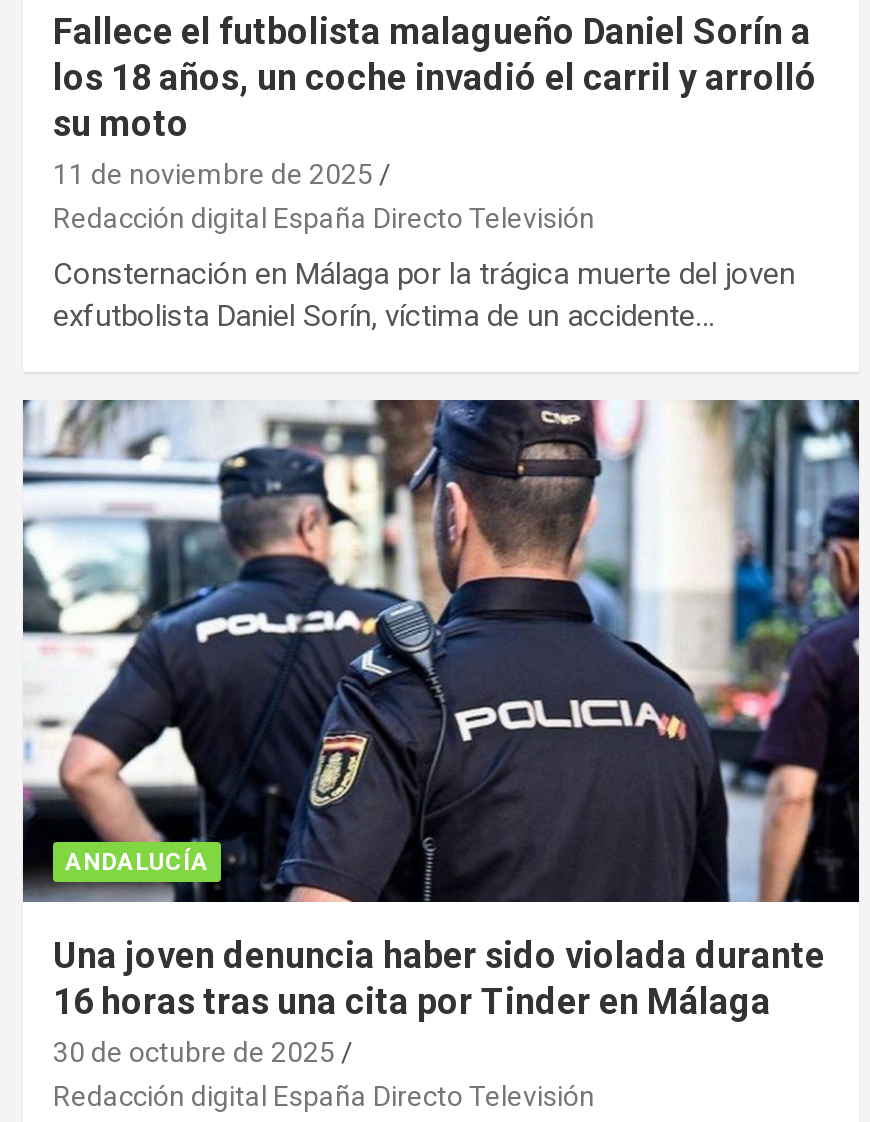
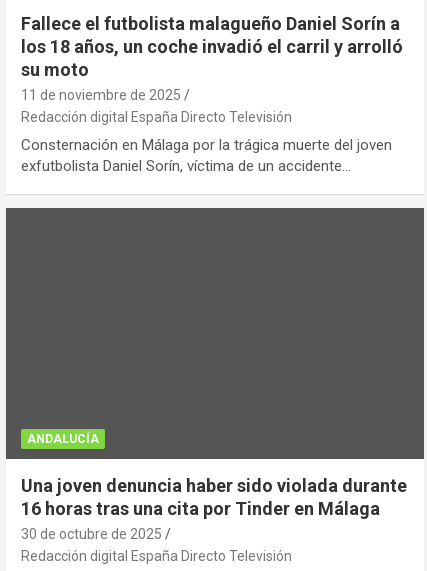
- [image]
